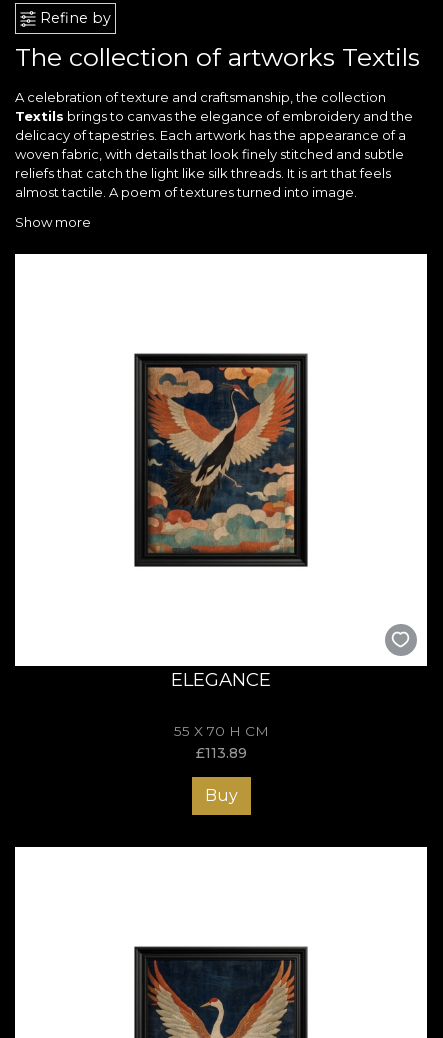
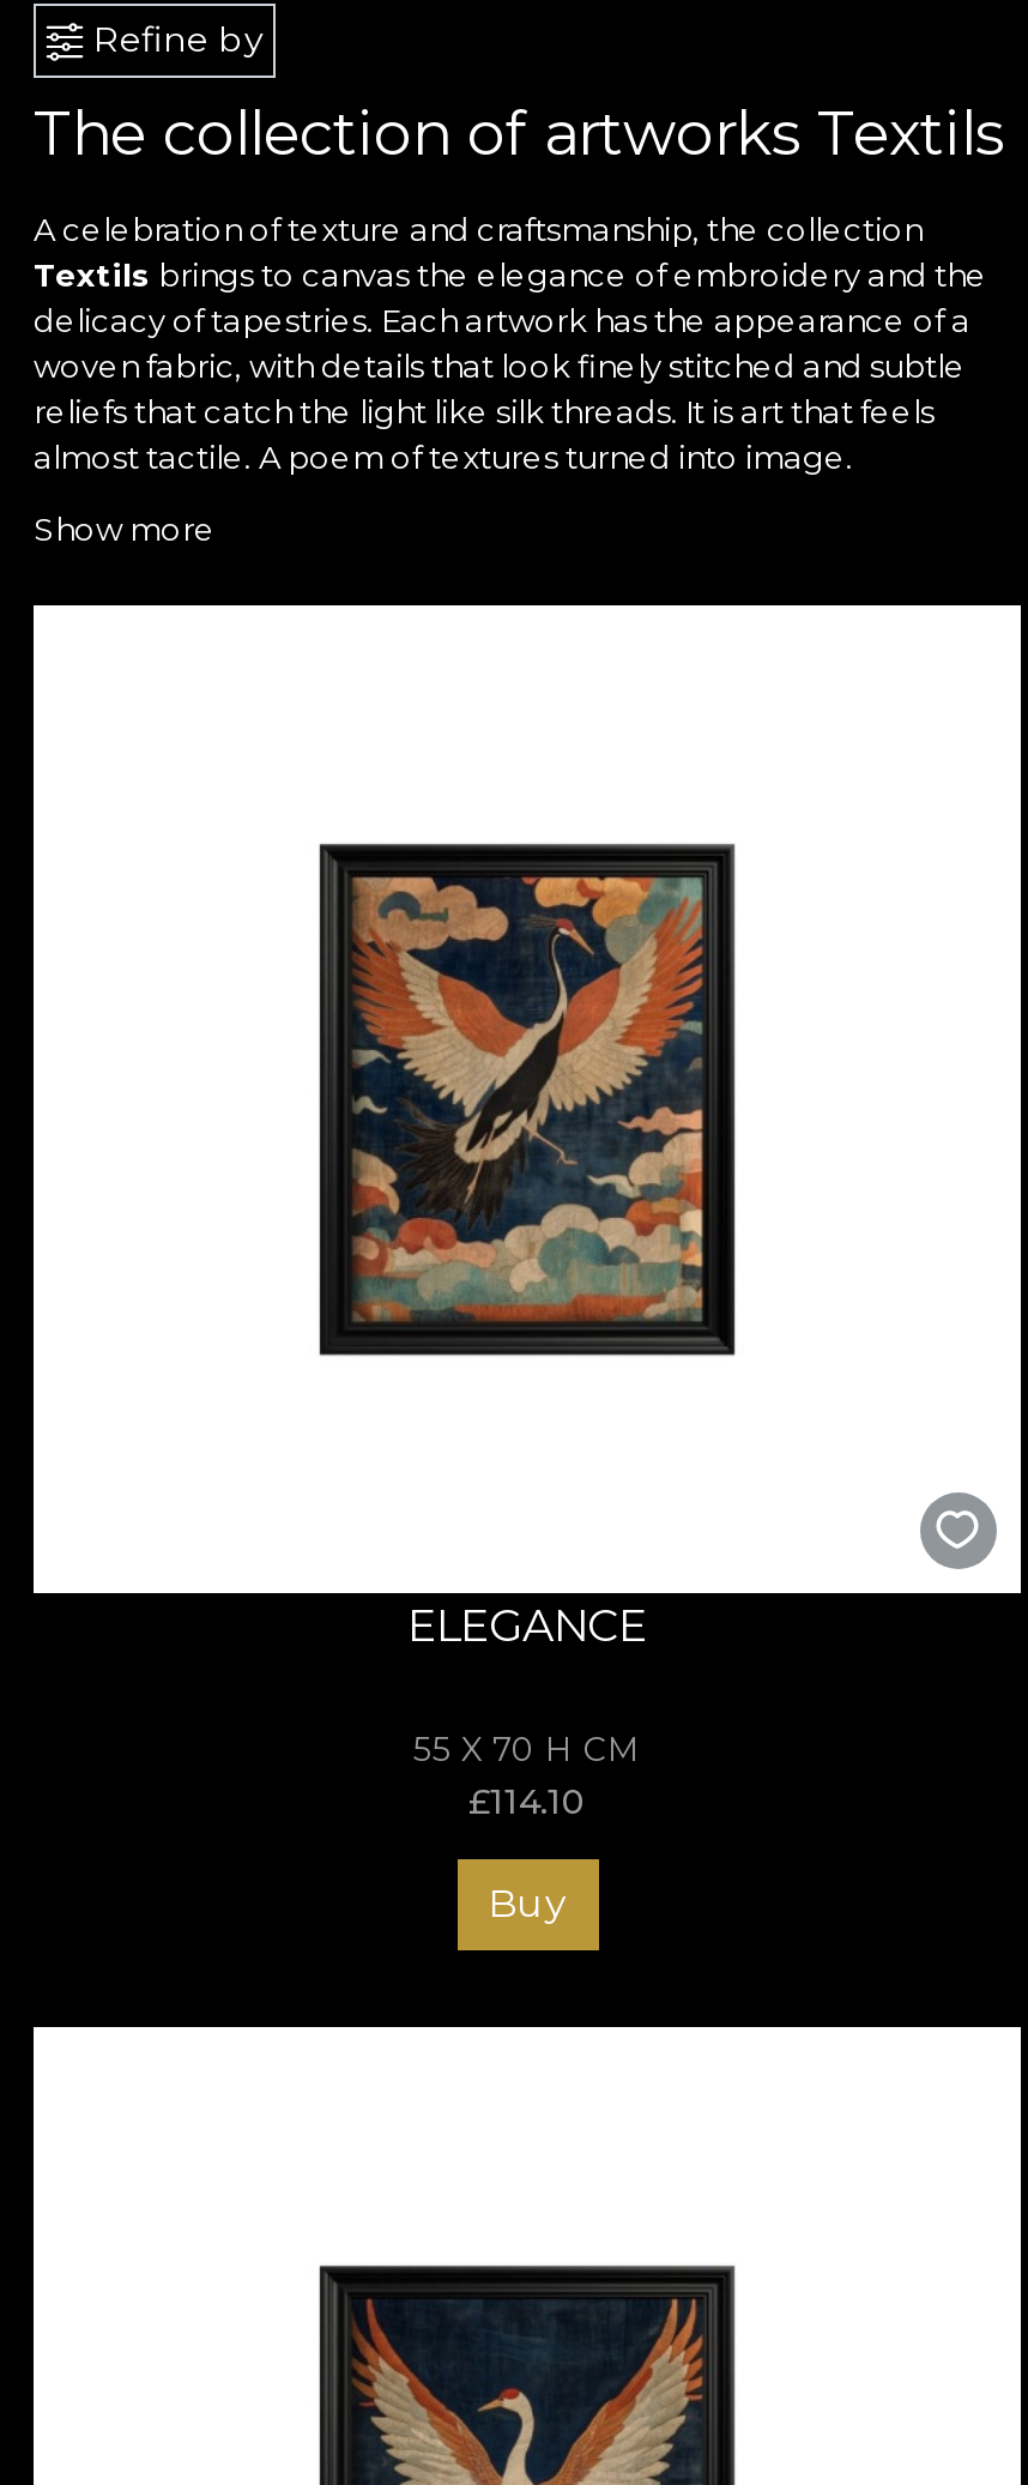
- £113.89
+ £114.10
